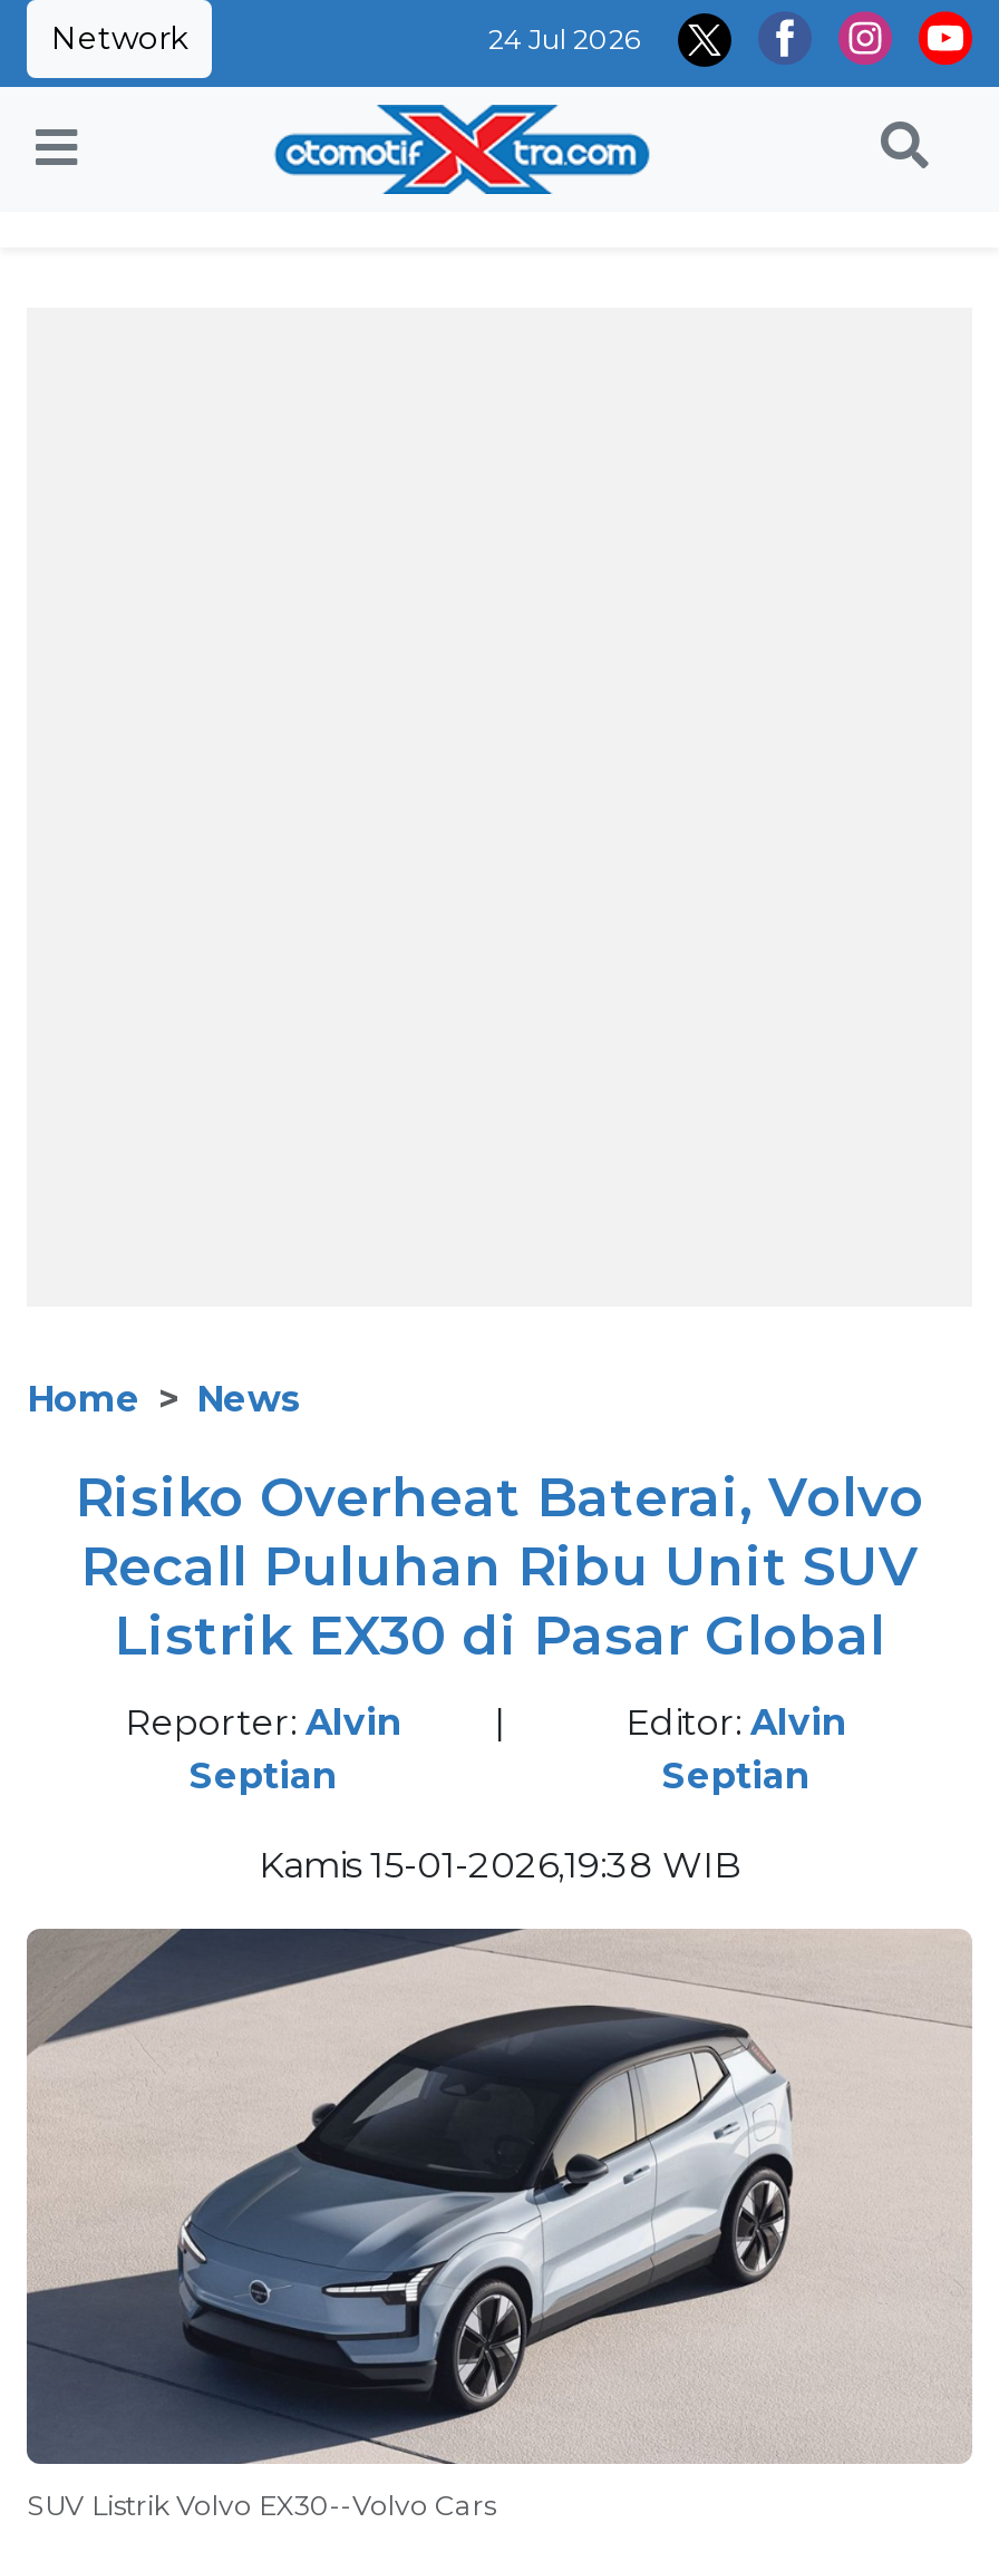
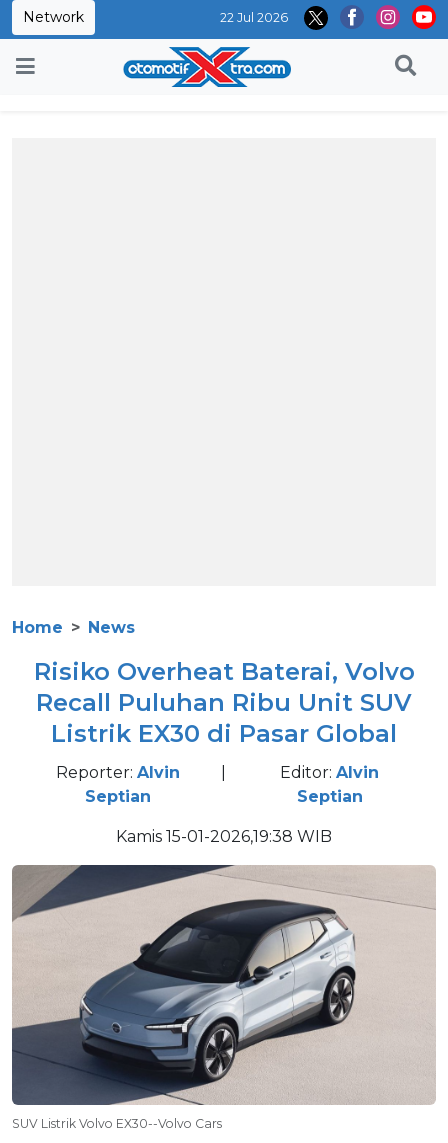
- 24 Jul 2026
+ 22 Jul 2026
